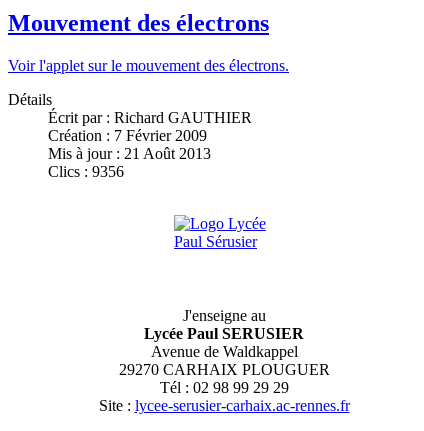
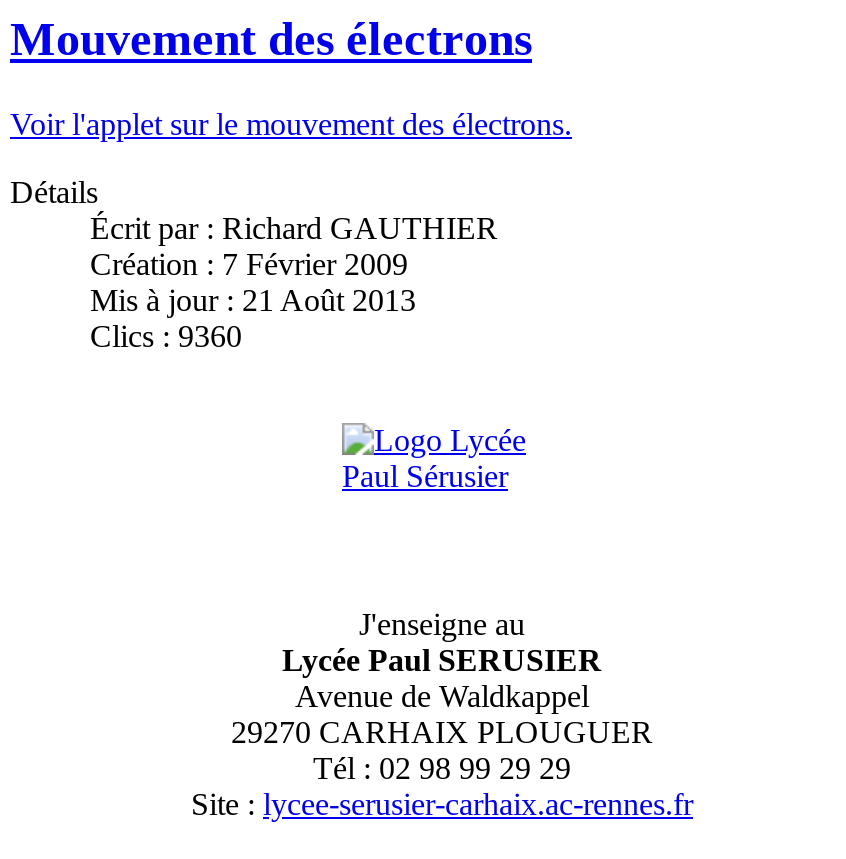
- Clics : 9356
+ Clics : 9360
